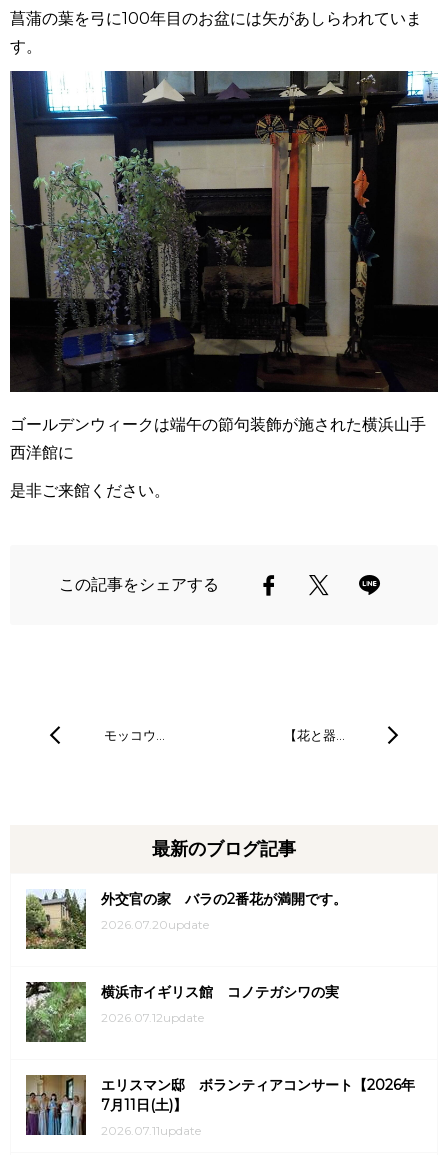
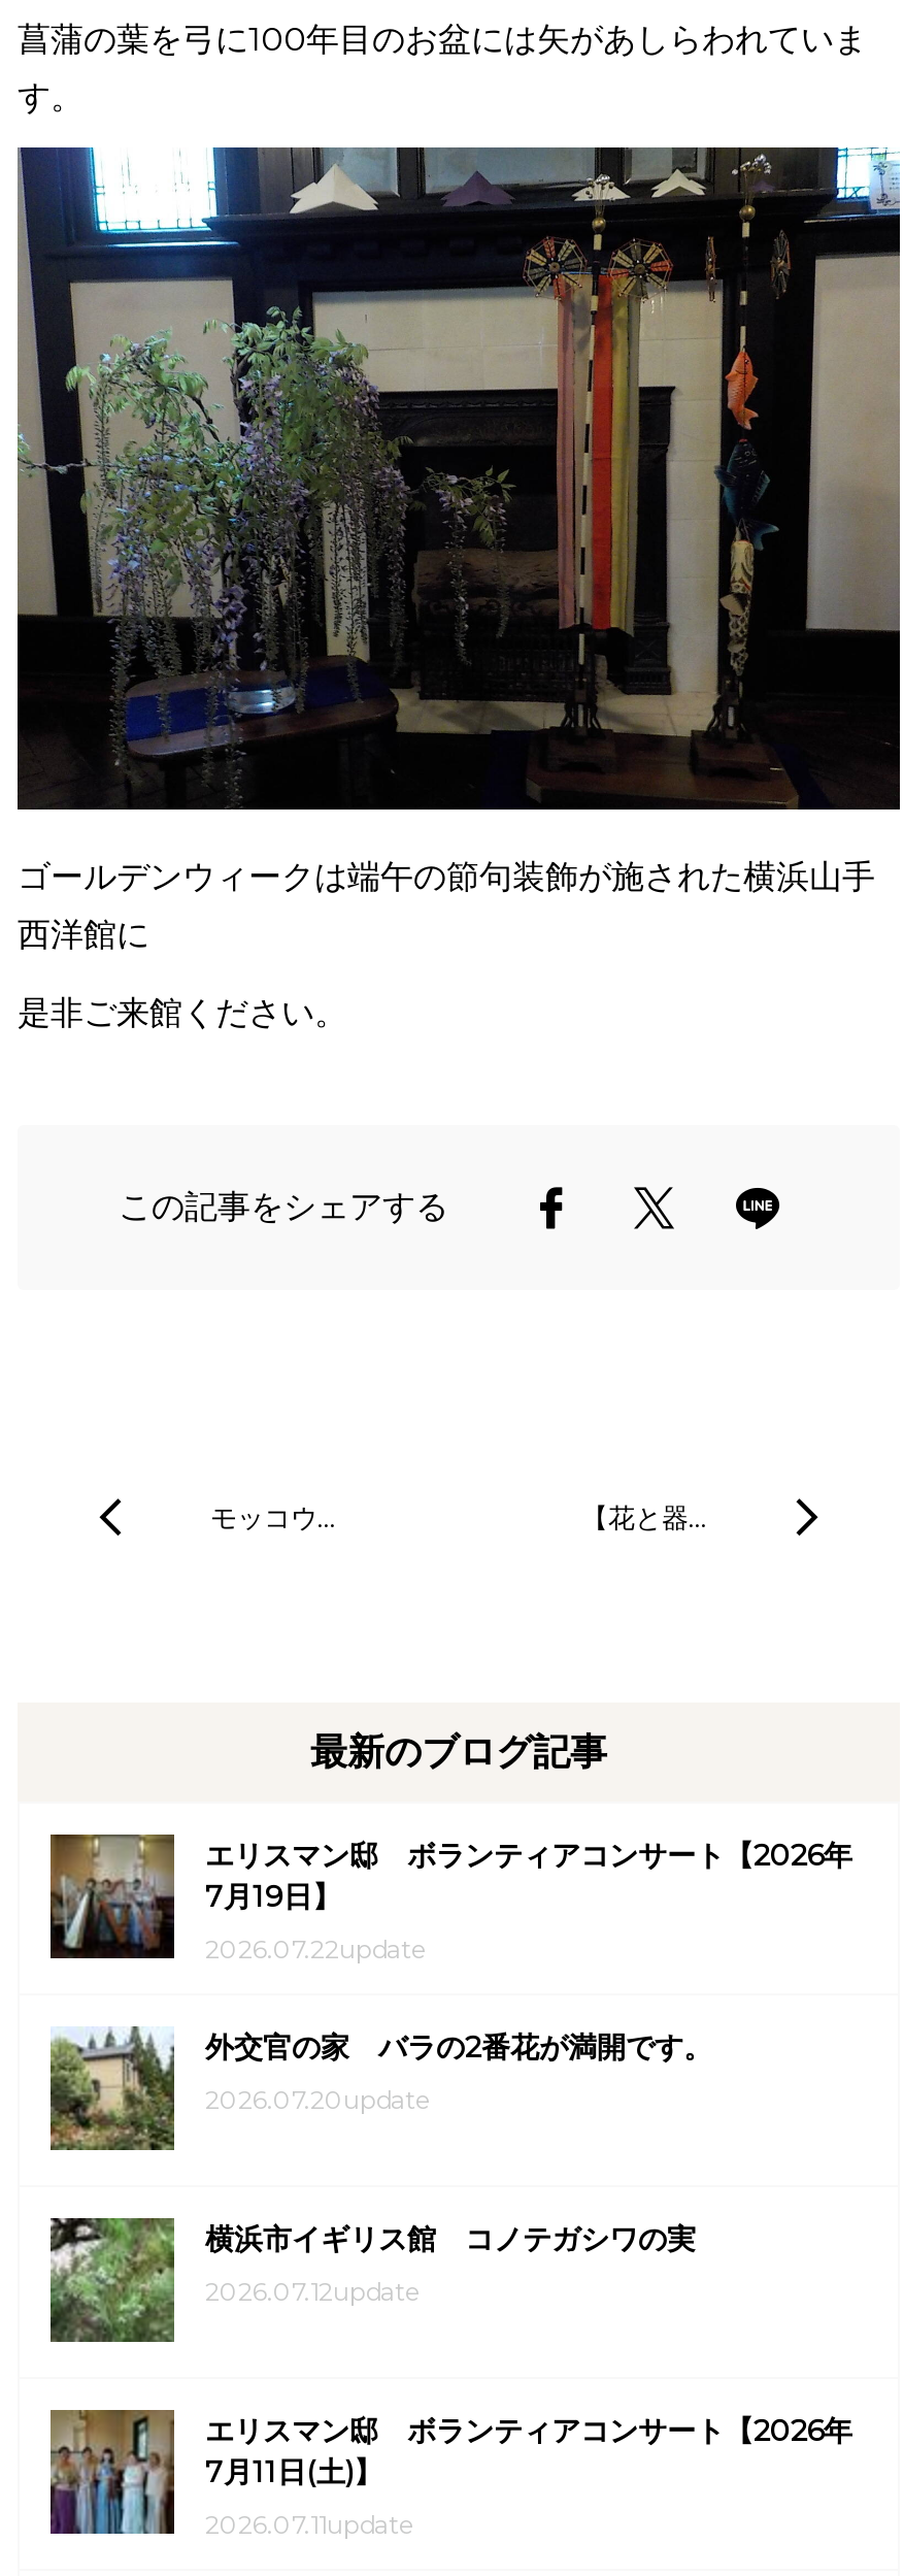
+ [image]
+ エリスマン邸 ボランティアコンサート【2026年
+ 7月19日】
+ 2026.07.22update
